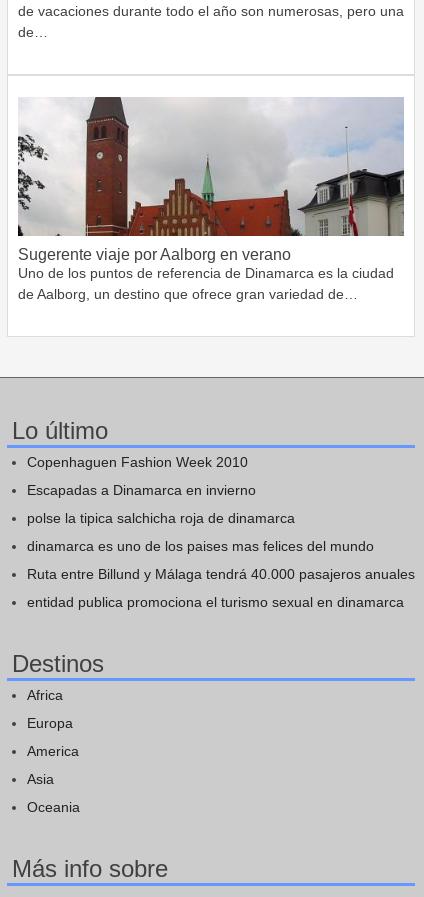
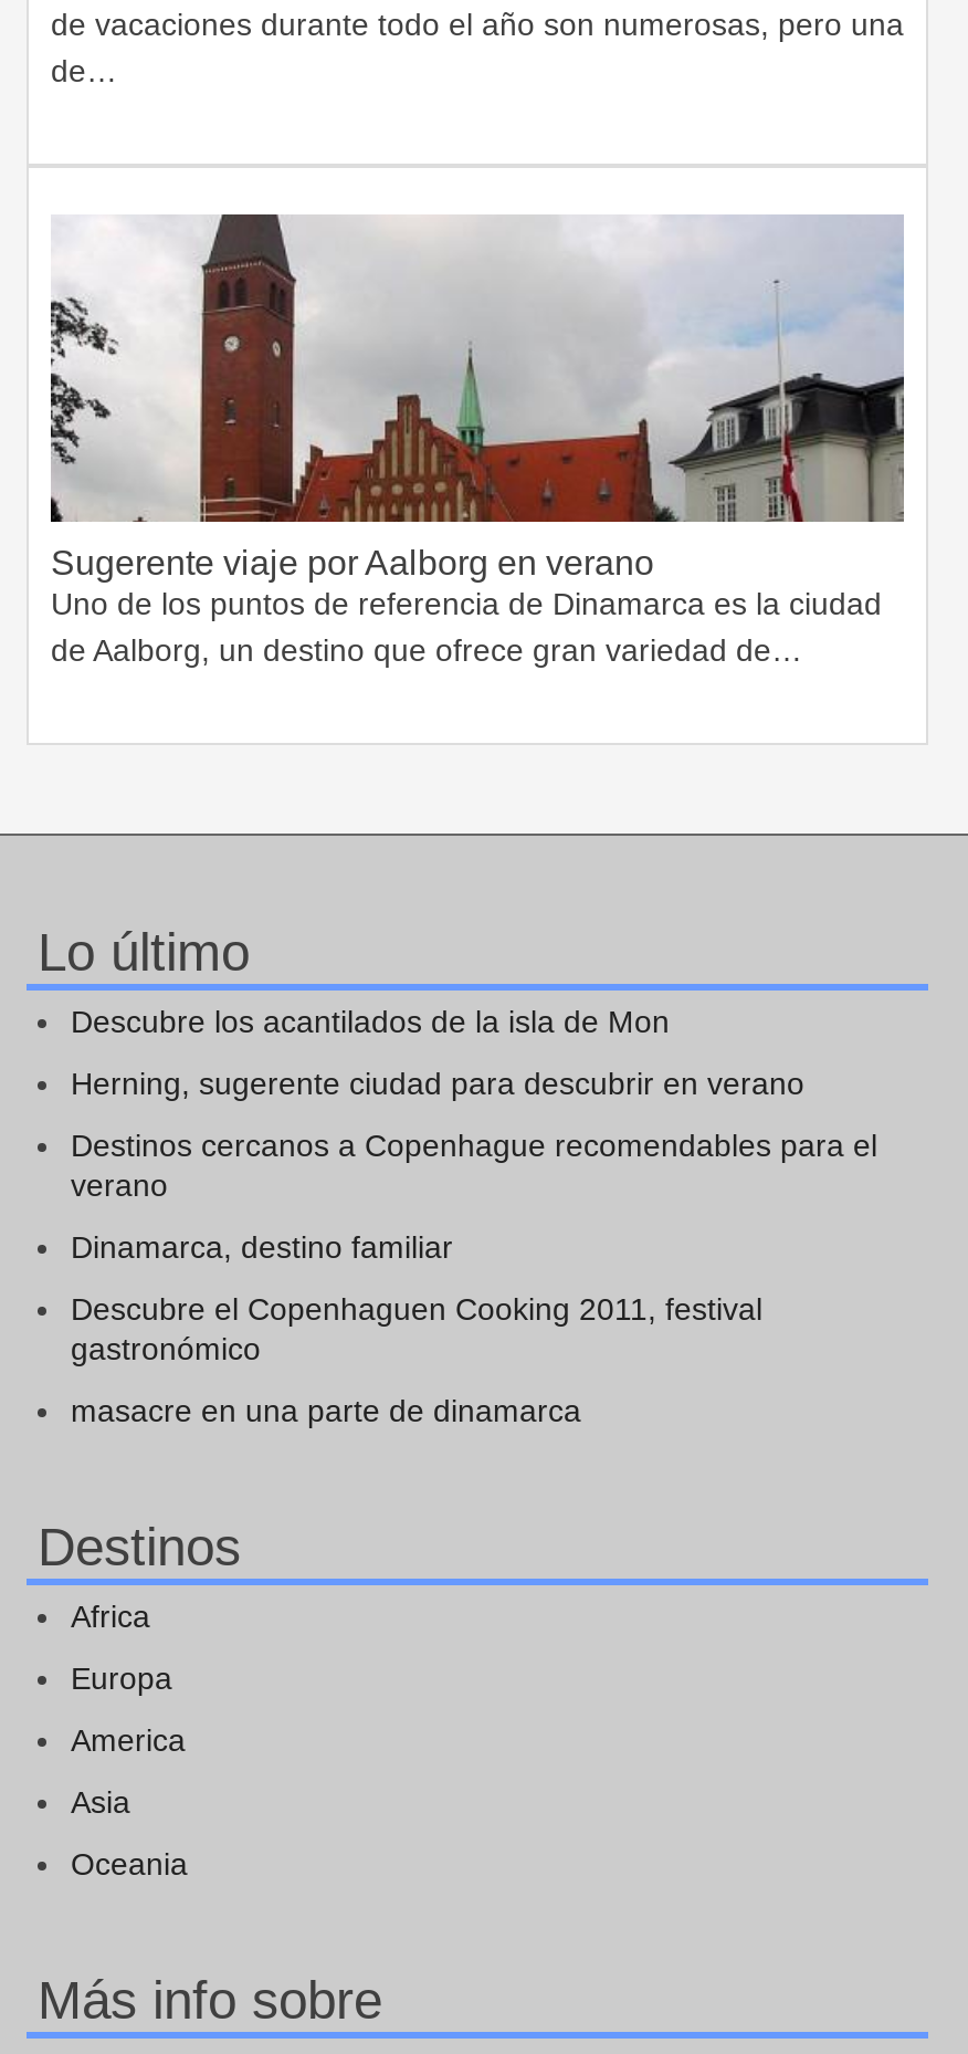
- Copenhaguen Fashion Week 2010
+ Descubre los acantilados de la isla de Mon

- Escapadas a Dinamarca en invierno
+ Herning, sugerente ciudad para descubrir en verano

- polse la tipica salchicha roja de dinamarca
+ Destinos cercanos a Copenhague recomendables para el
+ verano

- dinamarca es uno de los paises mas felices del mundo
+ Dinamarca, destino familiar

- Ruta entre Billund y Málaga tendrá 40.000 pasajeros anuales
+ Descubre el Copenhaguen Cooking 2011, festival
+ gastronómico

- entidad publica promociona el turismo sexual en dinamarca
+ masacre en una parte de dinamarca
